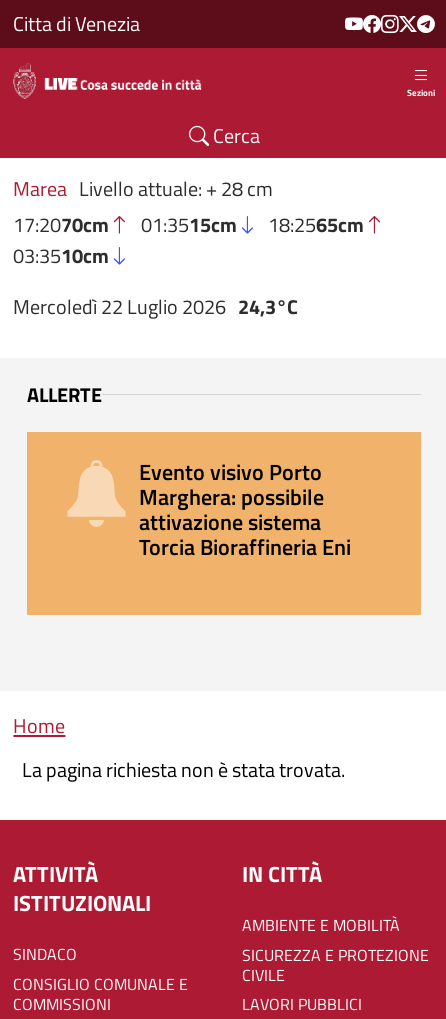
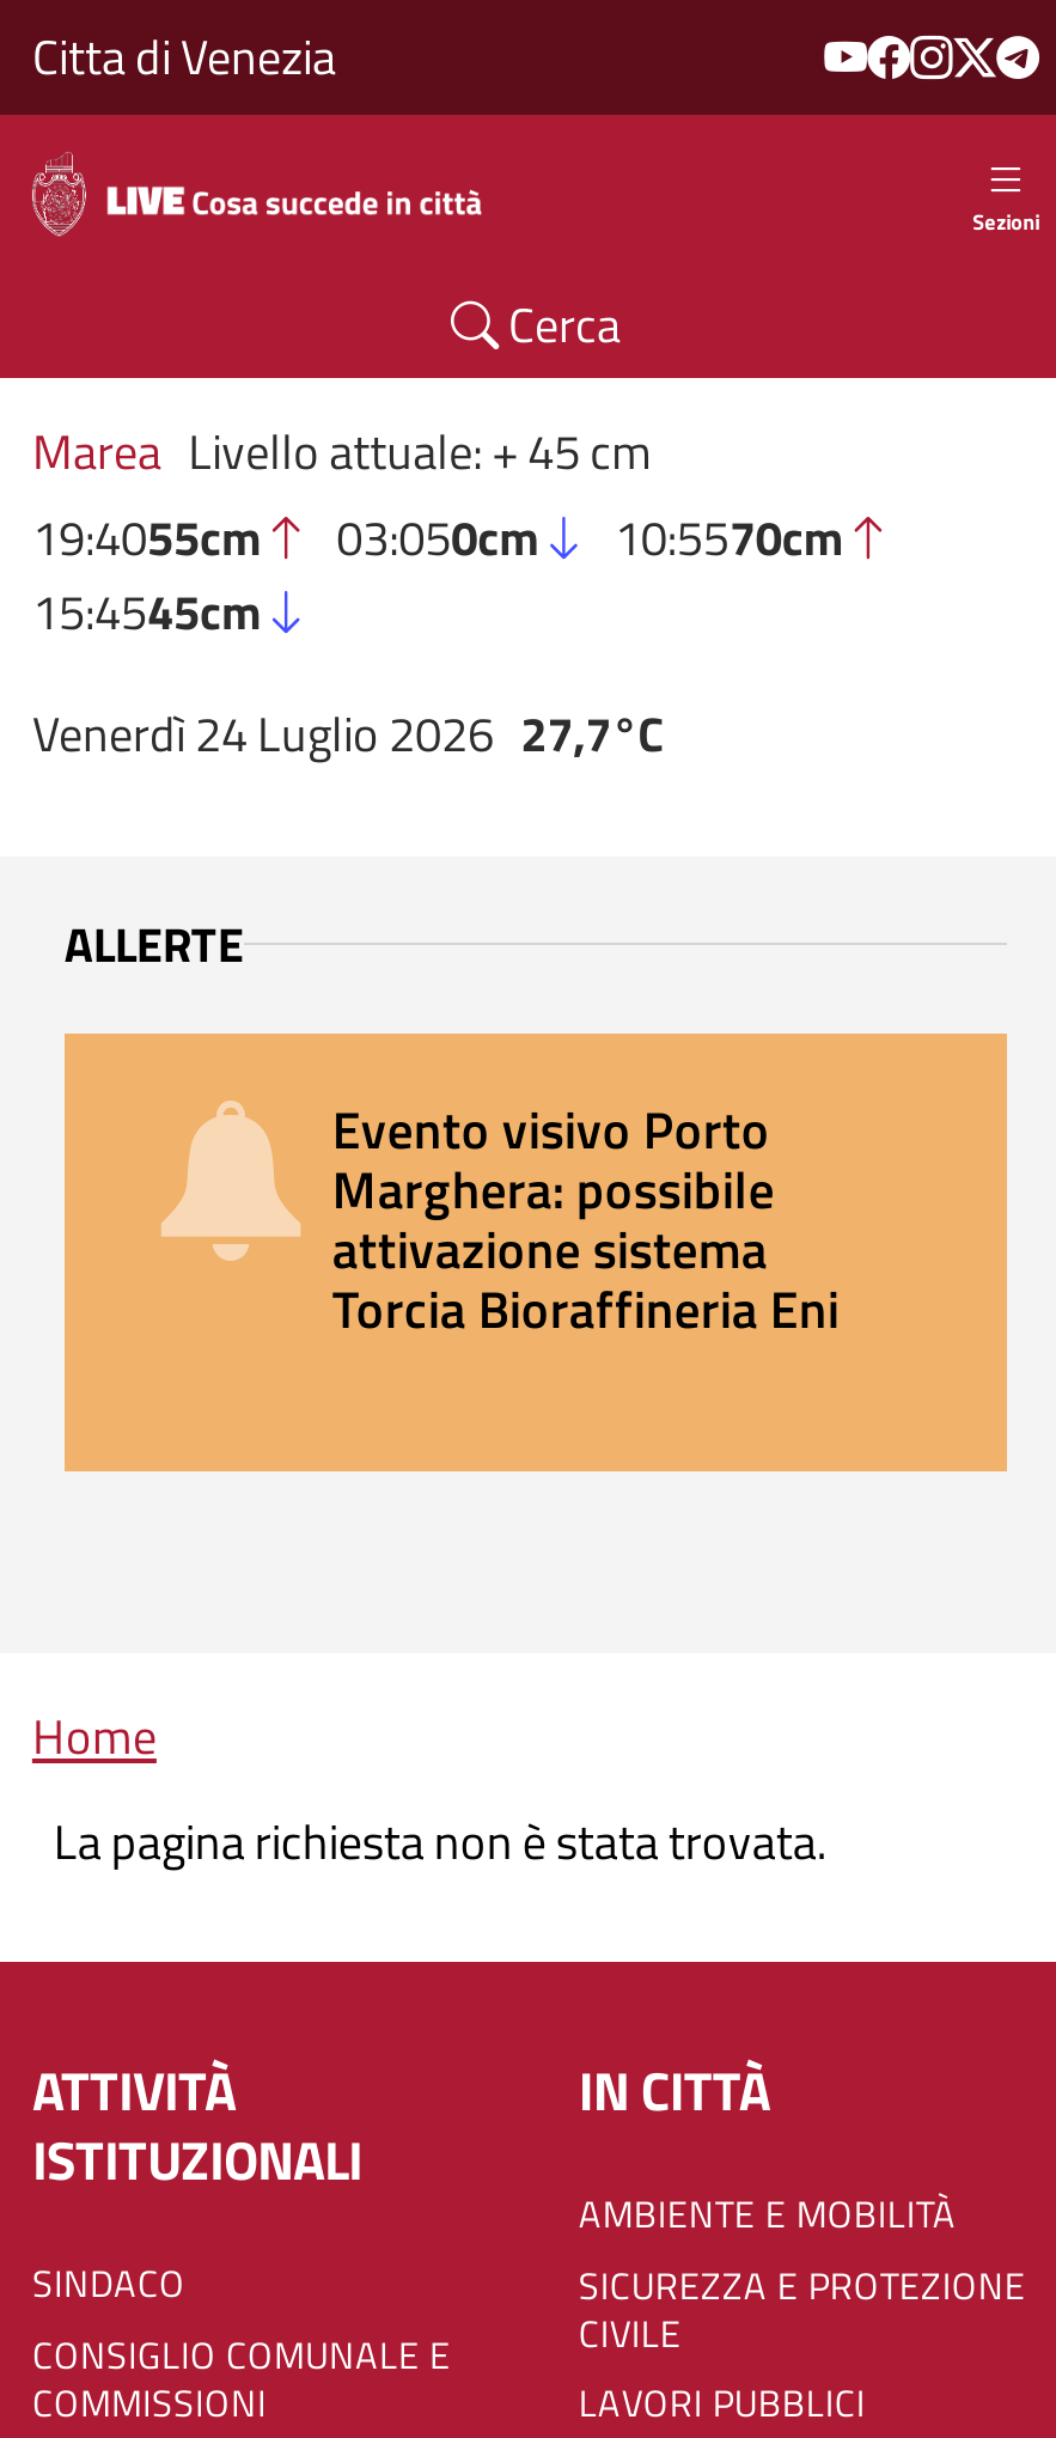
- Marea Livello attuale: + 28 cm
- 17:2070cm
- 01:3515cm
- 18:2565cm
- 03:3510cm
+ Marea Livello attuale: + 45 cm
+ 19:4055cm
+ 03:050cm
+ 10:5570cm
+ 15:4545cm

- Mercoledì 22 Luglio 2026 24,3°C
+ Venerdì 24 Luglio 2026 27,7°C
